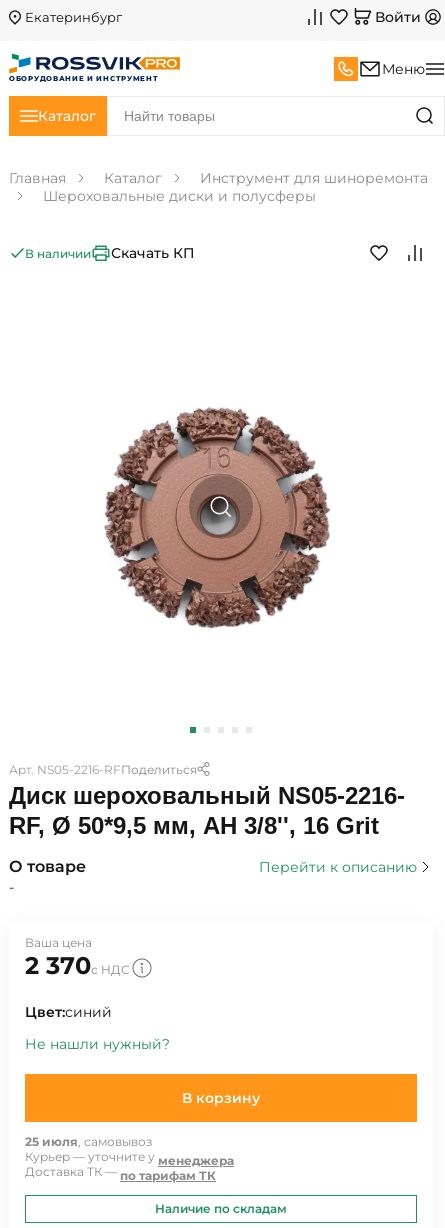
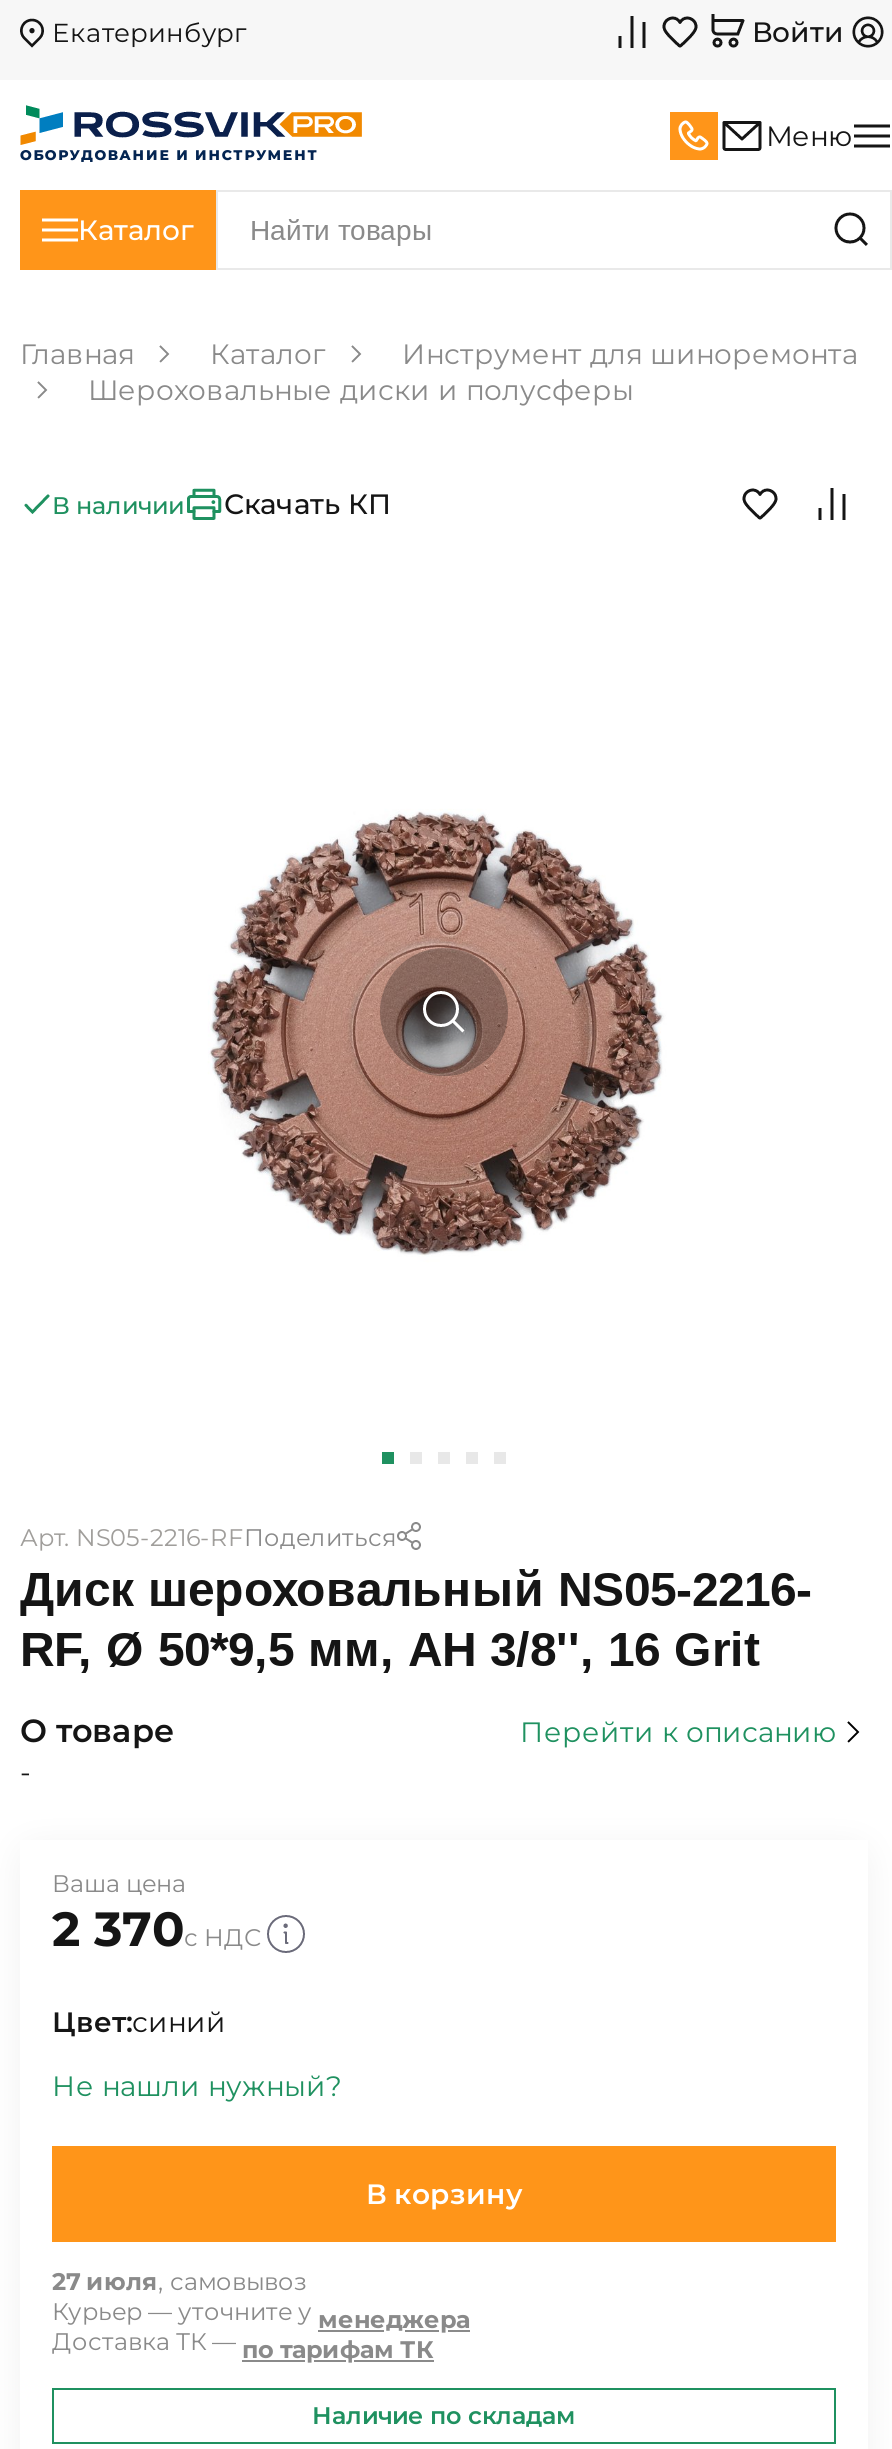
- 25 июля, самовывоз
+ 27 июля, самовывоз
